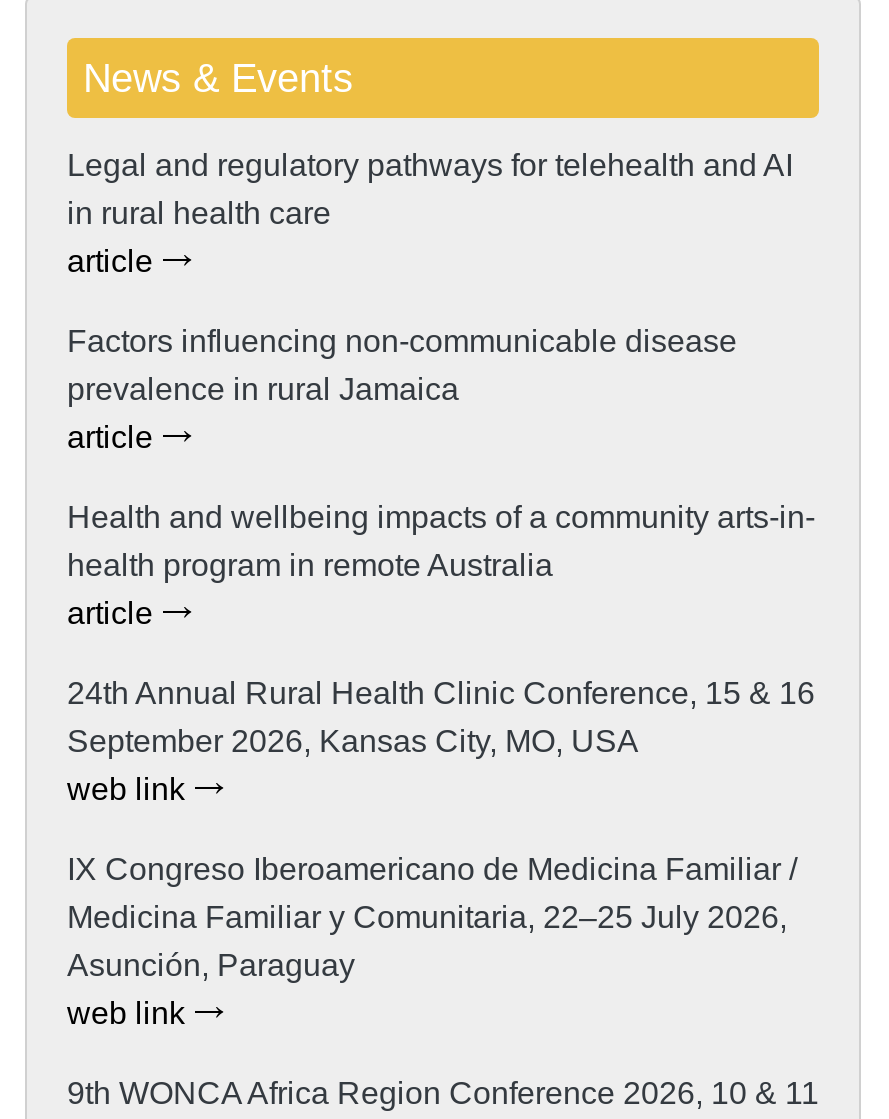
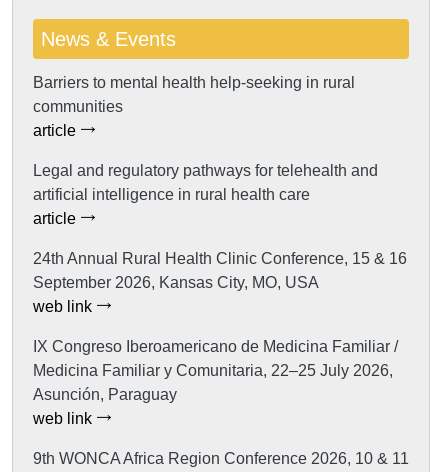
- Legal and regulatory pathways for telehealth and AI
- in rural health care
+ Barriers to mental health help-seeking in rural
+ communities

- Factors influencing non-communicable disease
- prevalence in rural Jamaica
- article
- Health and wellbeing impacts of a community arts-in-
- health program in remote Australia
+ Legal and regulatory pathways for telehealth and
+ artificial intelligence in rural health care
